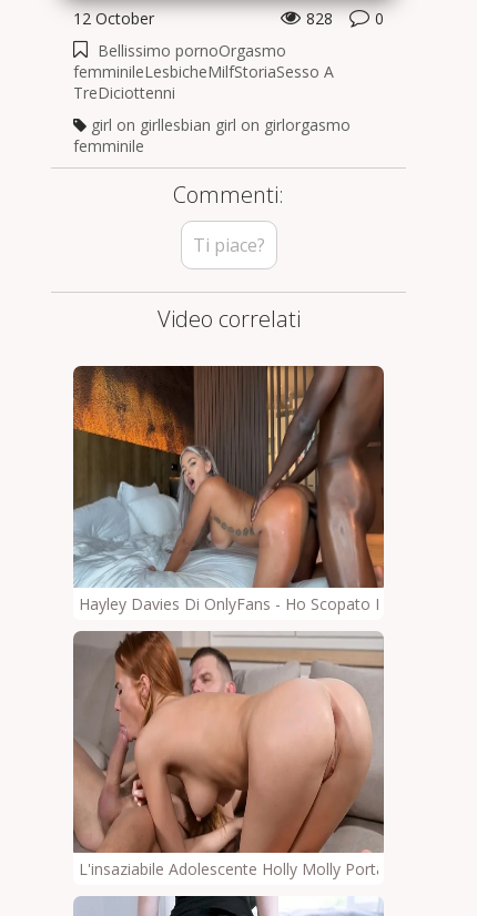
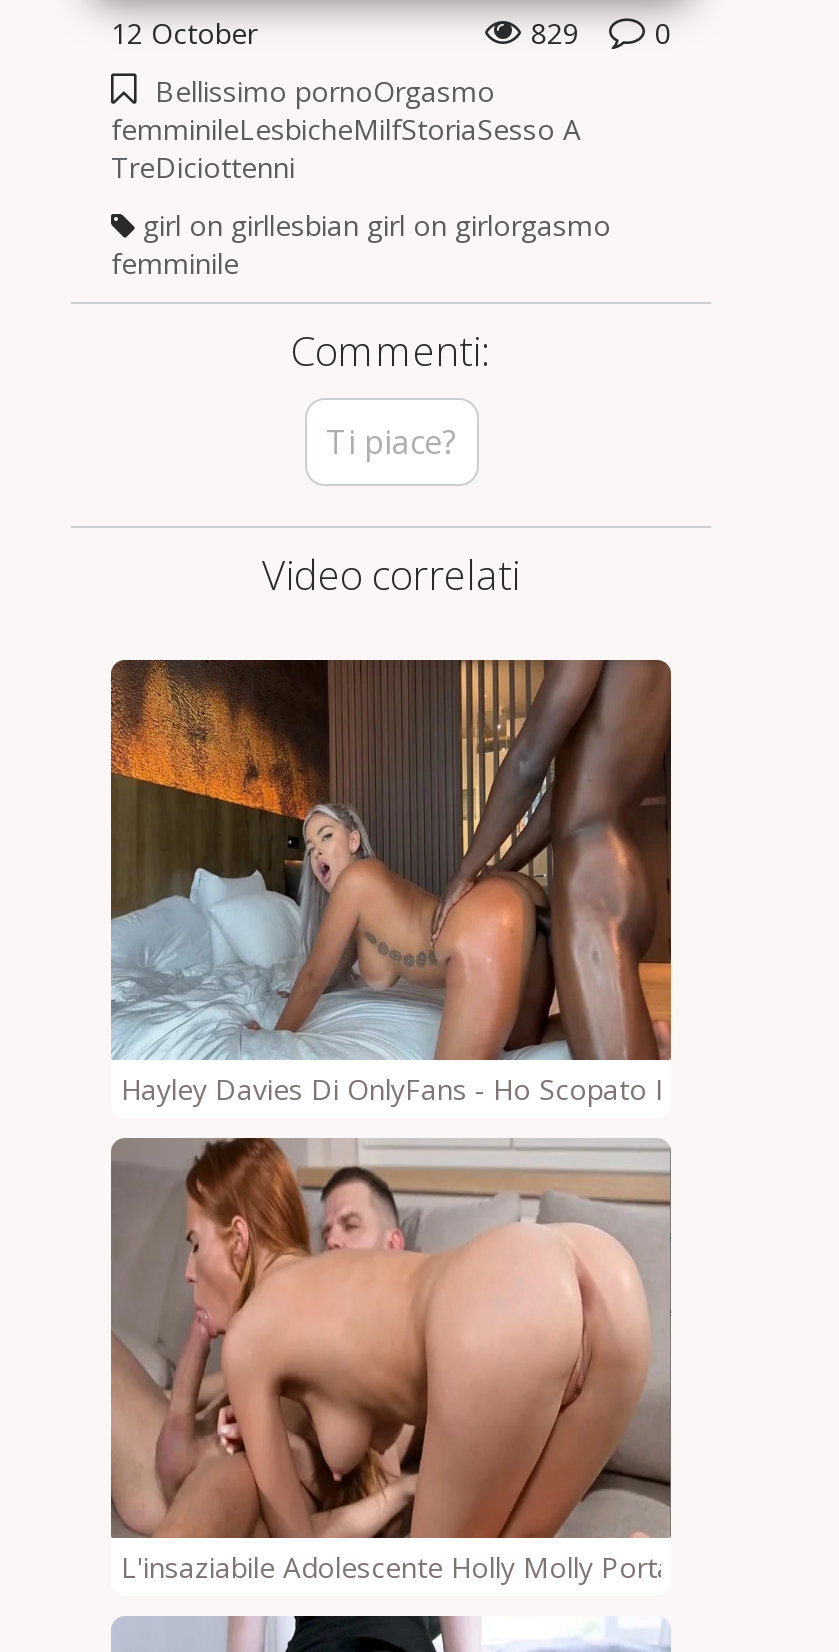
- 828 0
+ 829 0
